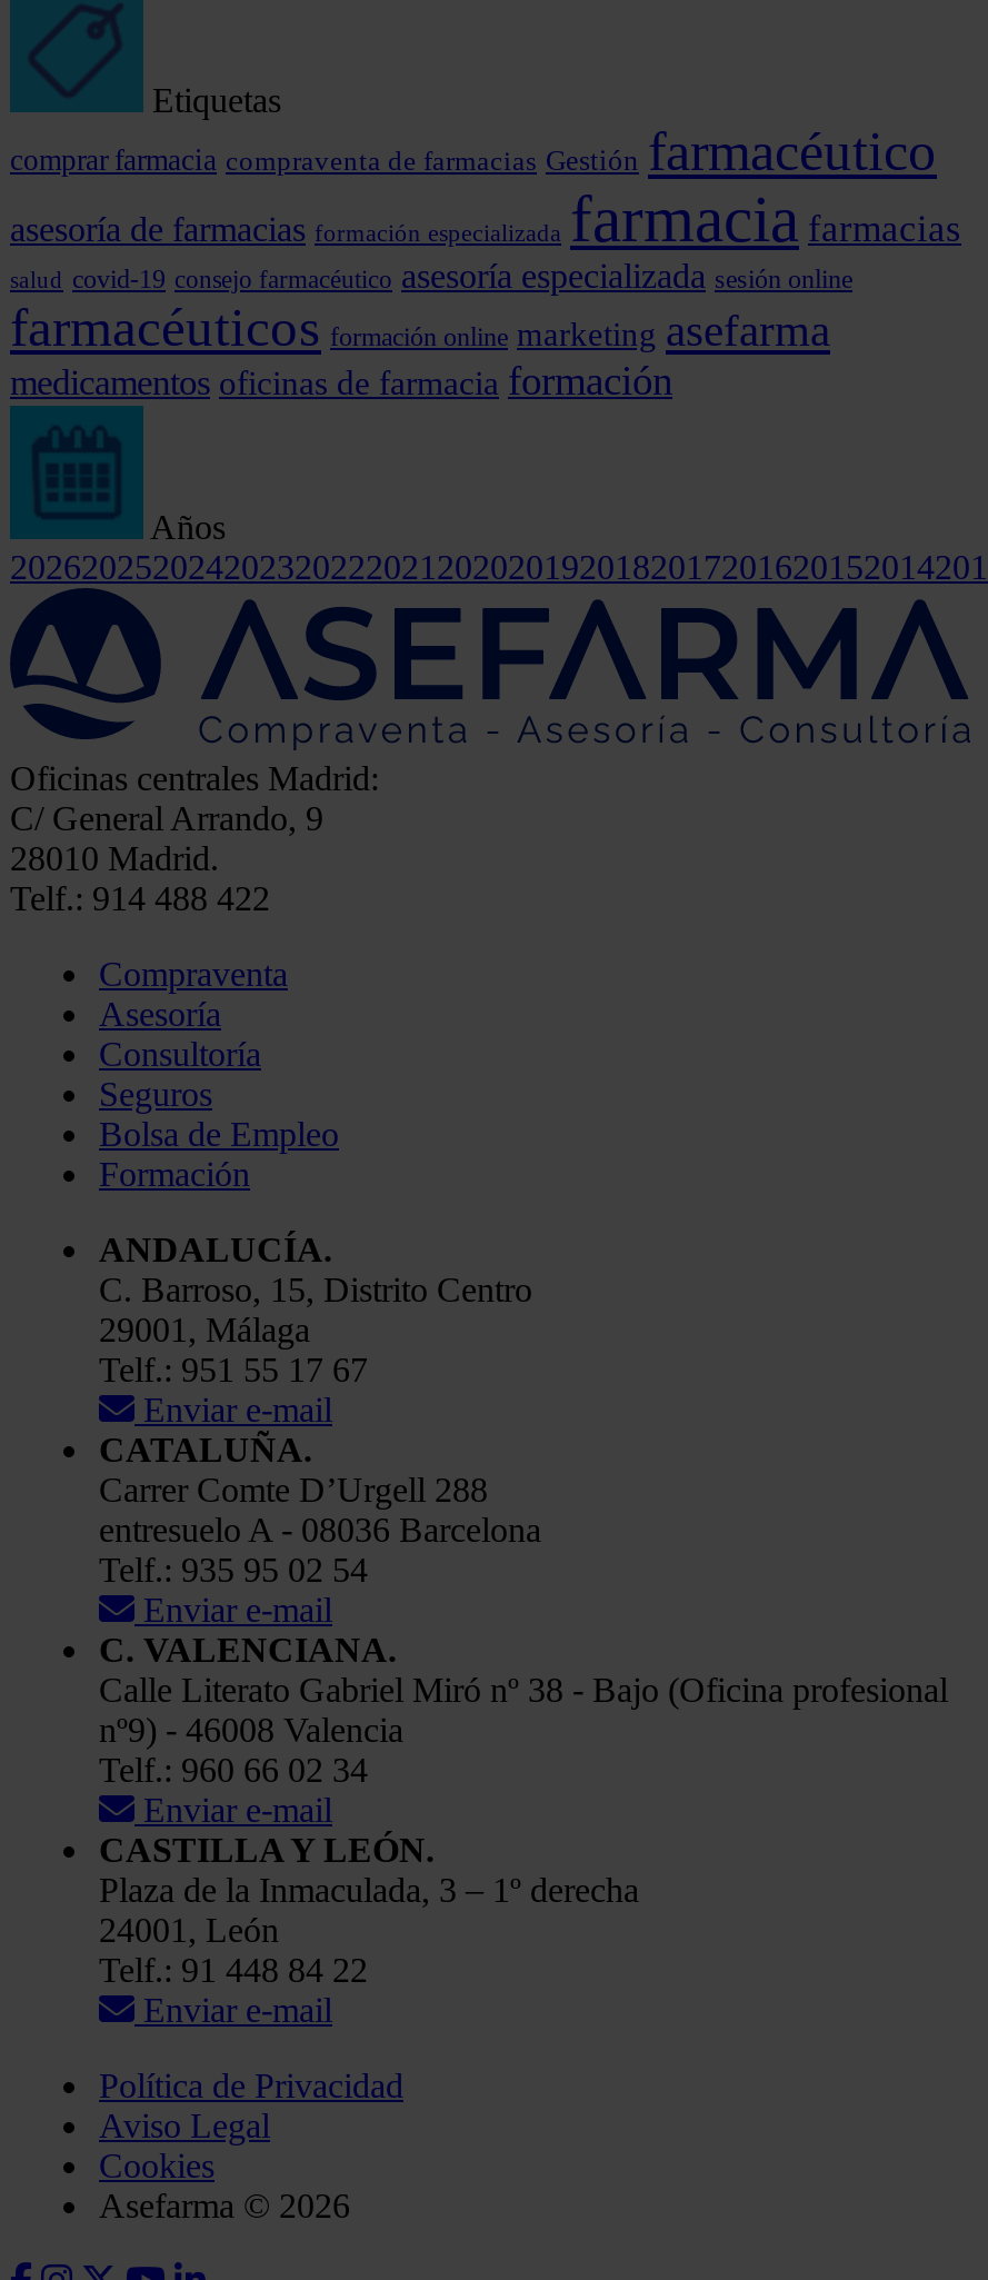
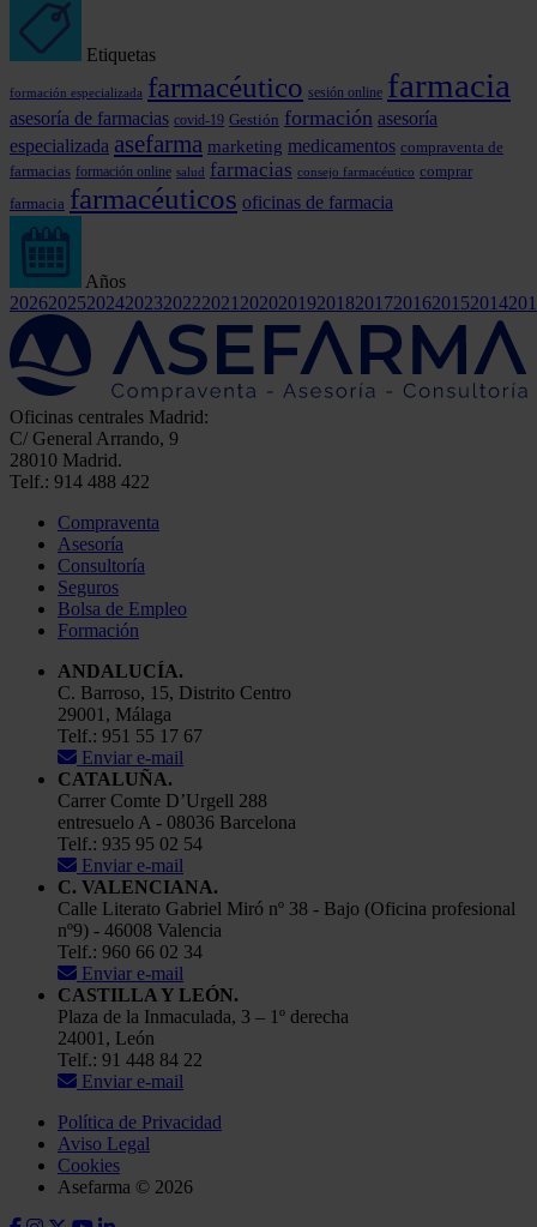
- comprar farmacia compraventa de farmacias Gestión farmacéutico
- asesoría de farmacias formación especializada farmacia farmacias
- salud covid-19 consejo farmacéutico asesoría especializada sesión online
- farmacéuticos formación online marketing asefarma
- medicamentos oficinas de farmacia formación
+ formación especializada farmacéutico sesión online farmacia
+ asesoría de farmacias covid-19 Gestión formación asesoría
+ especializada asefarma marketing medicamentos compraventa de
+ farmacias formación online salud farmacias consejo farmacéutico comprar
+ farmacia farmacéuticos oficinas de farmacia
